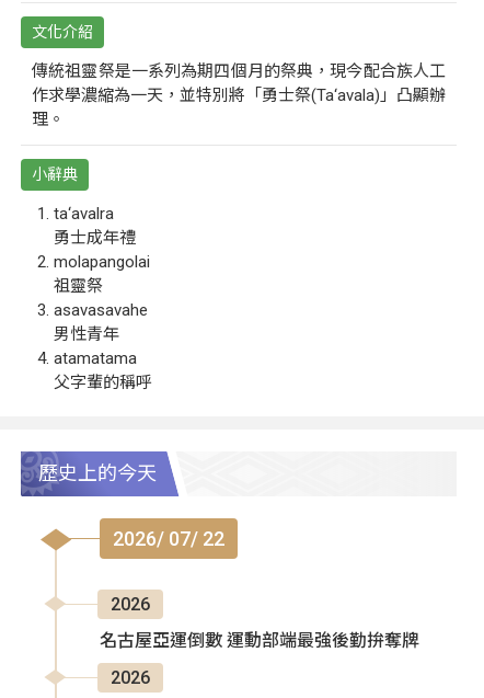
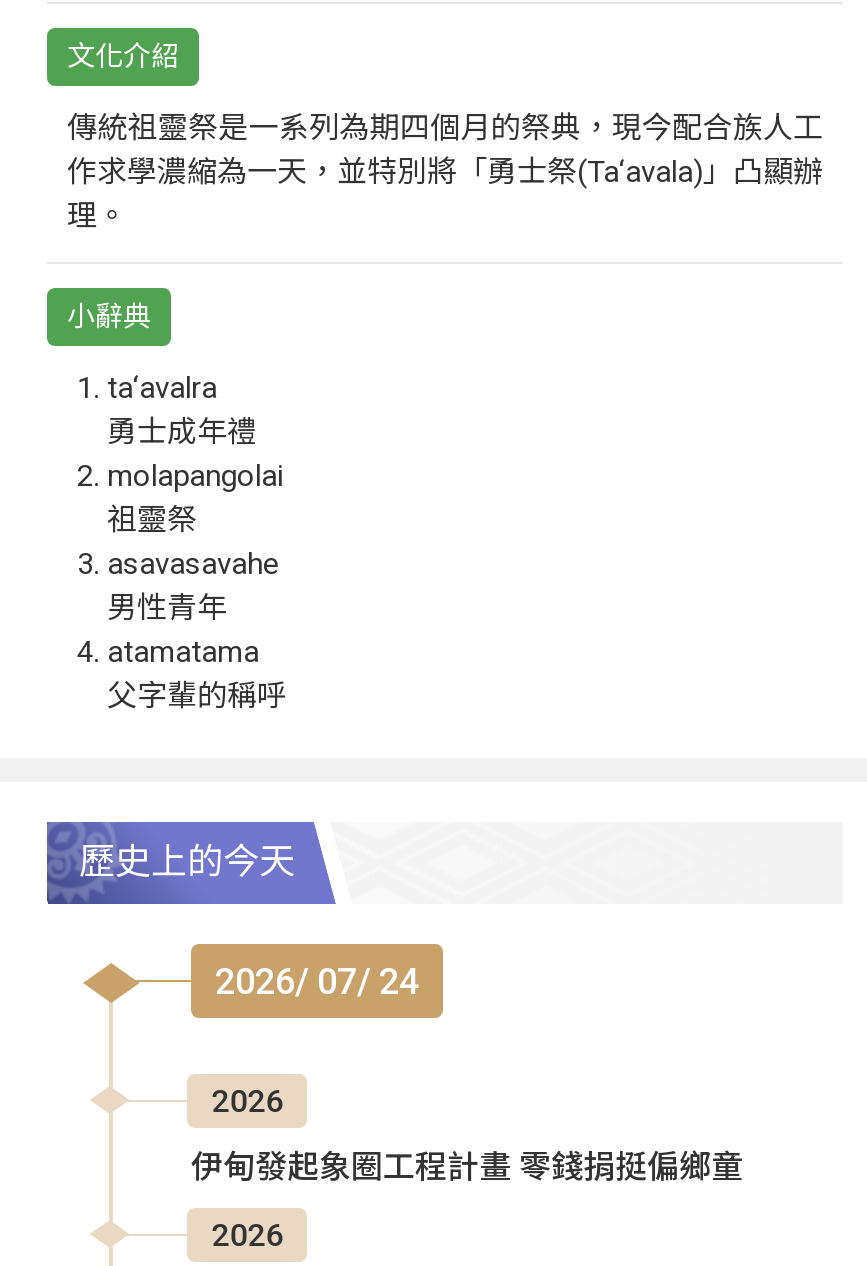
- 2026/ 07/ 22
+ 2026/ 07/ 24

- 名古屋亞運倒數 運動部端最強後勤拚奪牌
+ 伊甸發起象圈工程計畫 零錢捐挺偏鄉童
